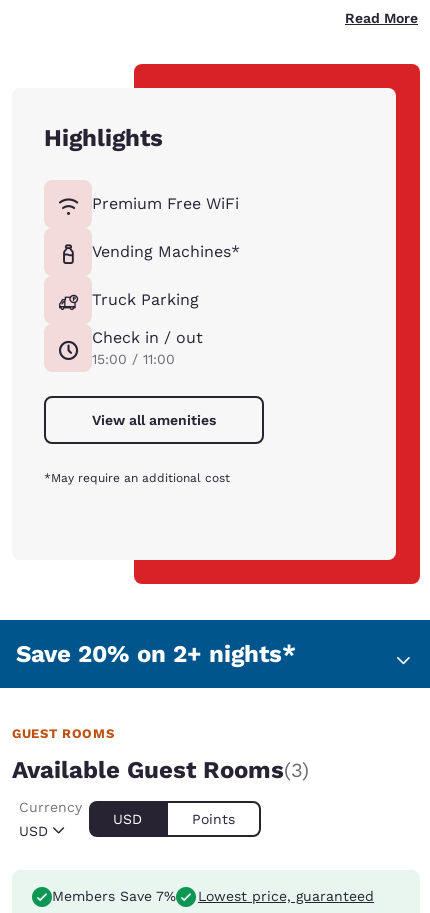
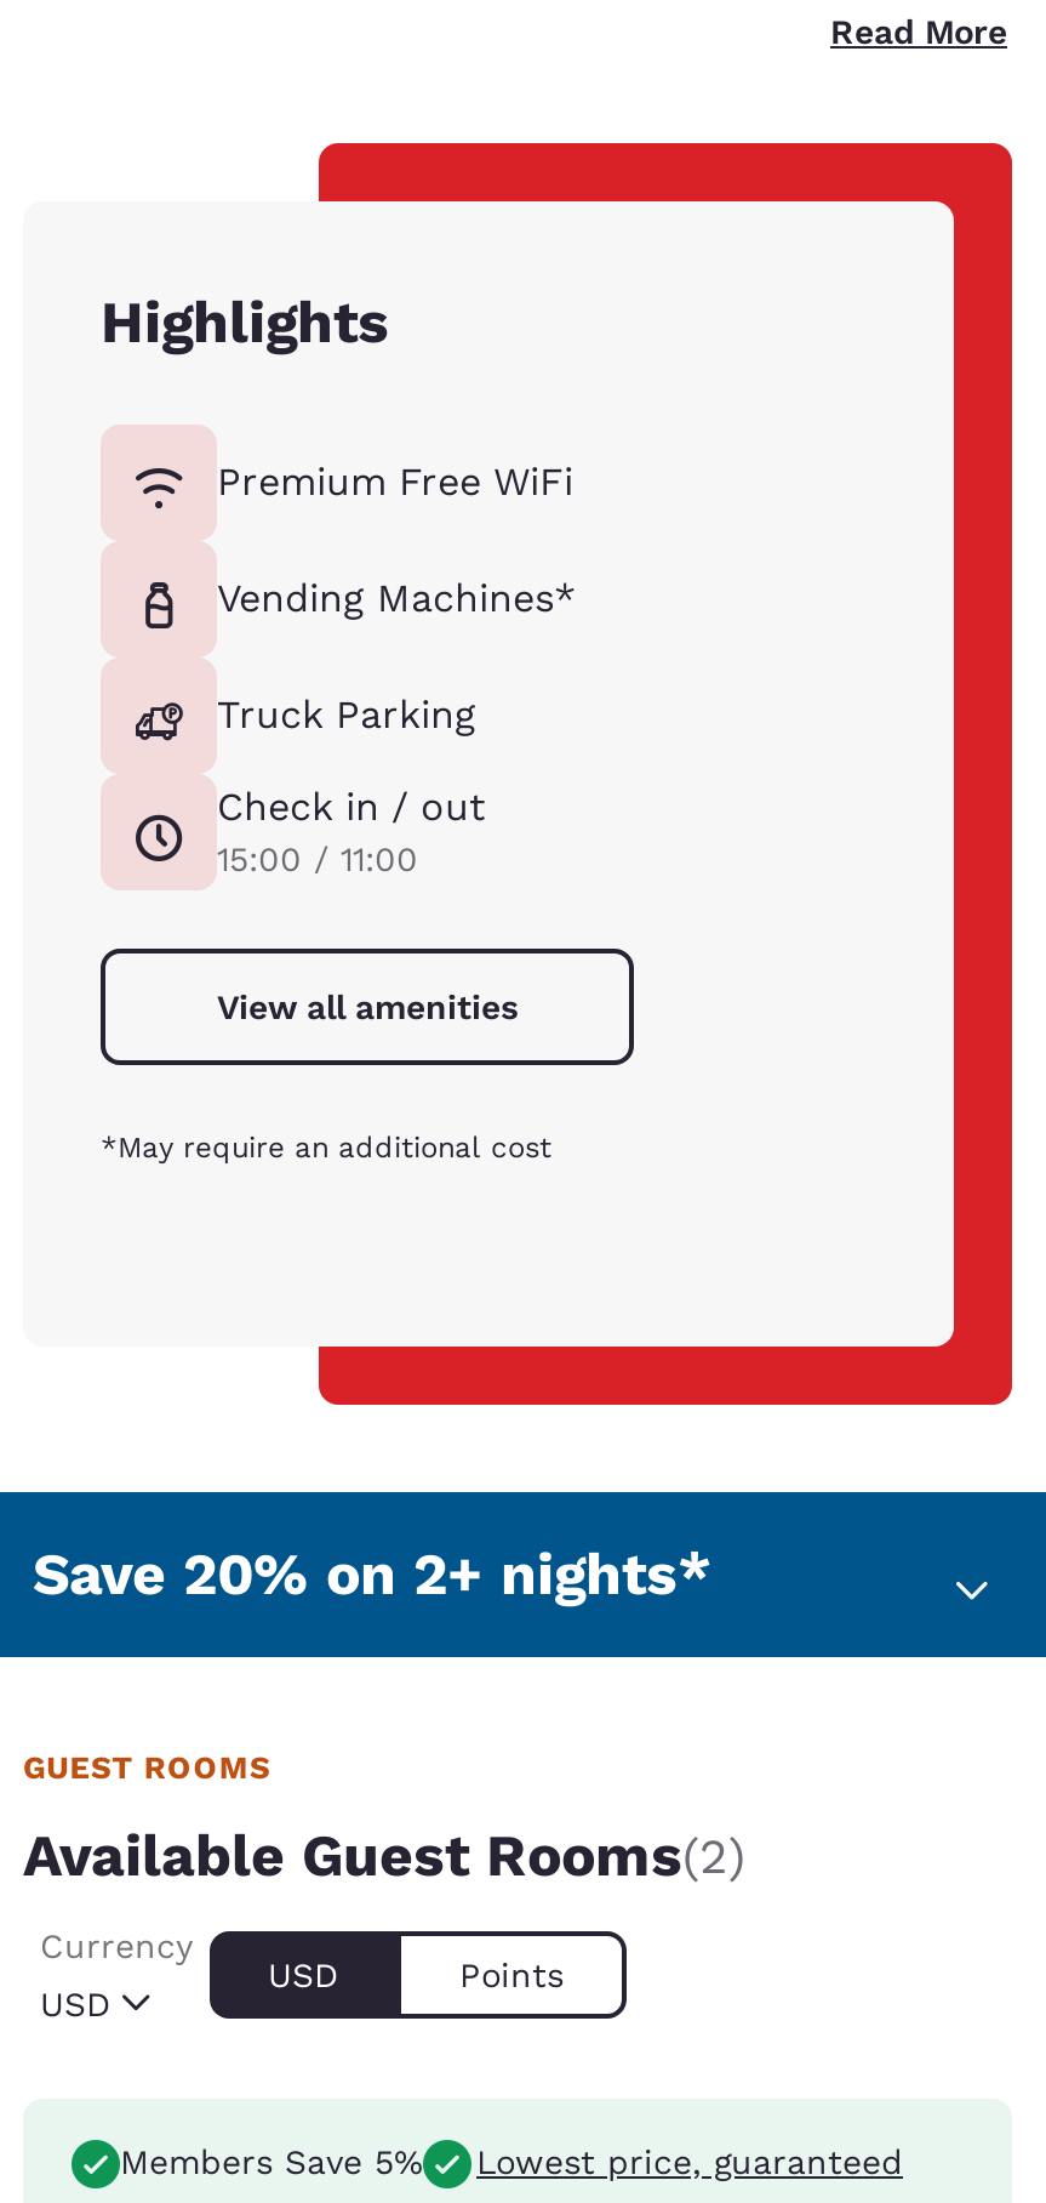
- Available Guest Rooms(3)
+ Available Guest Rooms(2)

- Members Save 7% Lowest price, guaranteed
+ Members Save 5% Lowest price, guaranteed
